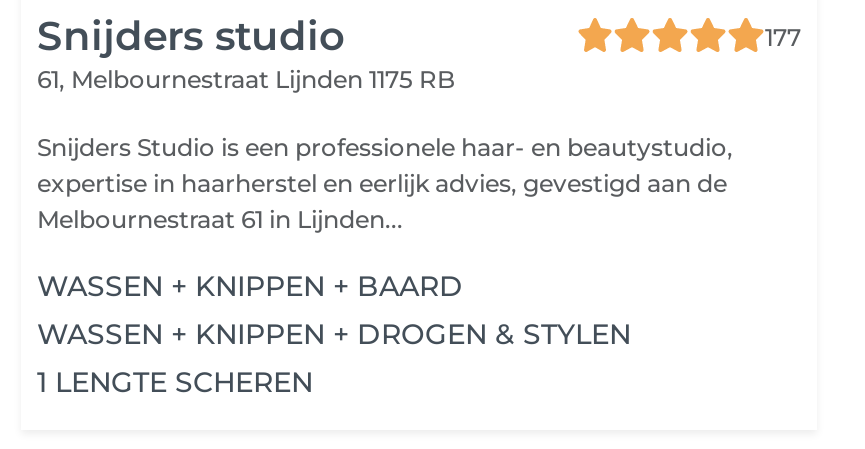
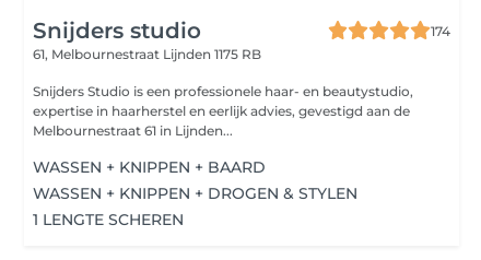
- 177
+ 174
